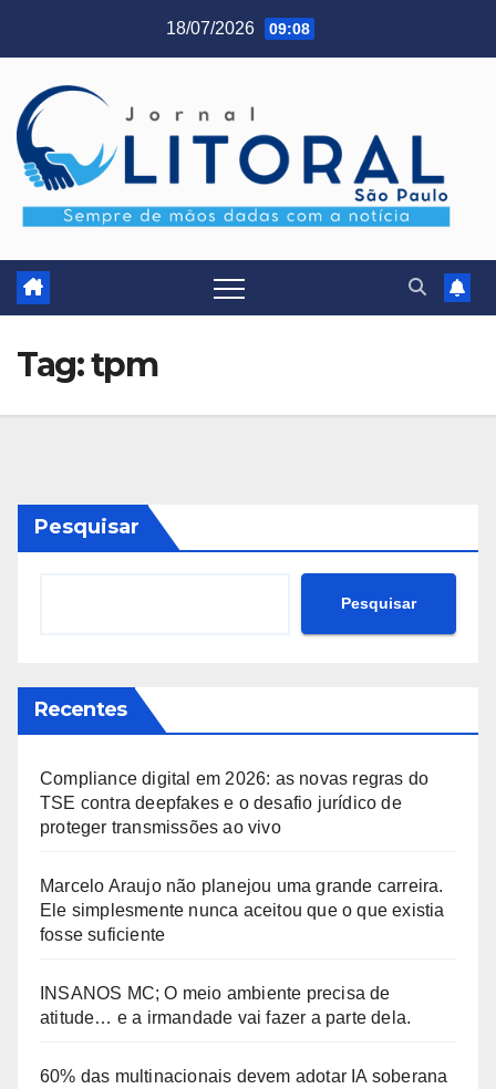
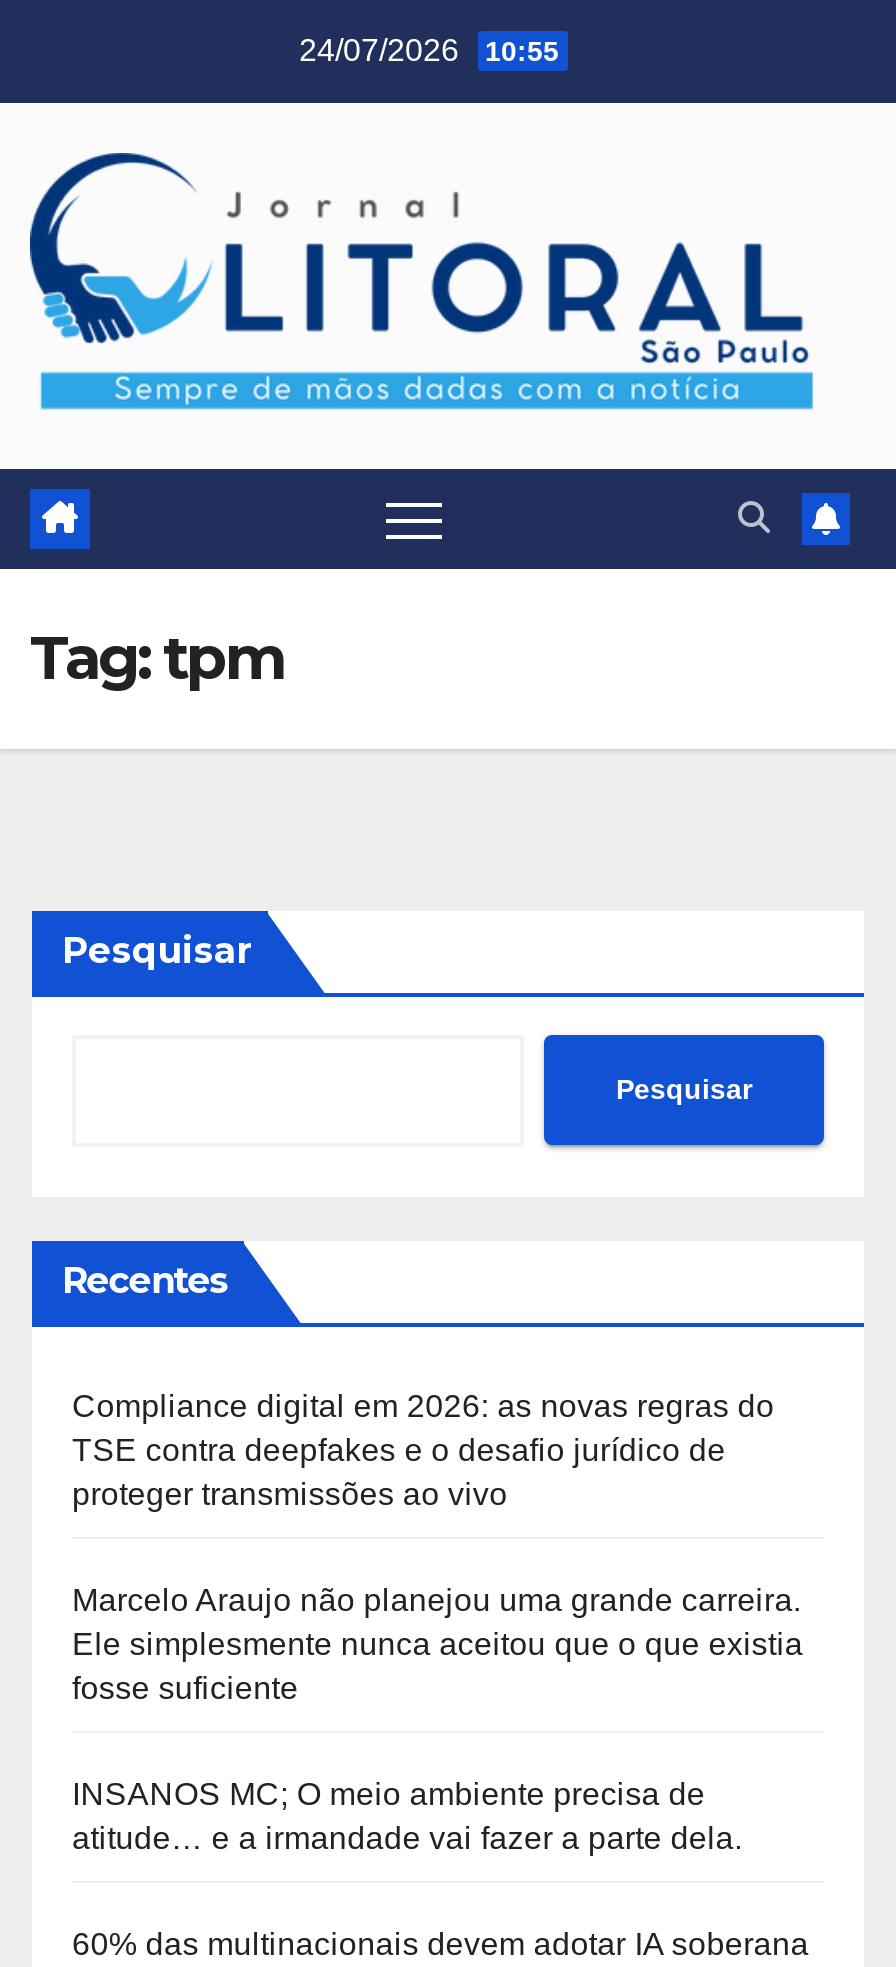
- 18/07/2026 09:08
+ 24/07/2026 10:55
